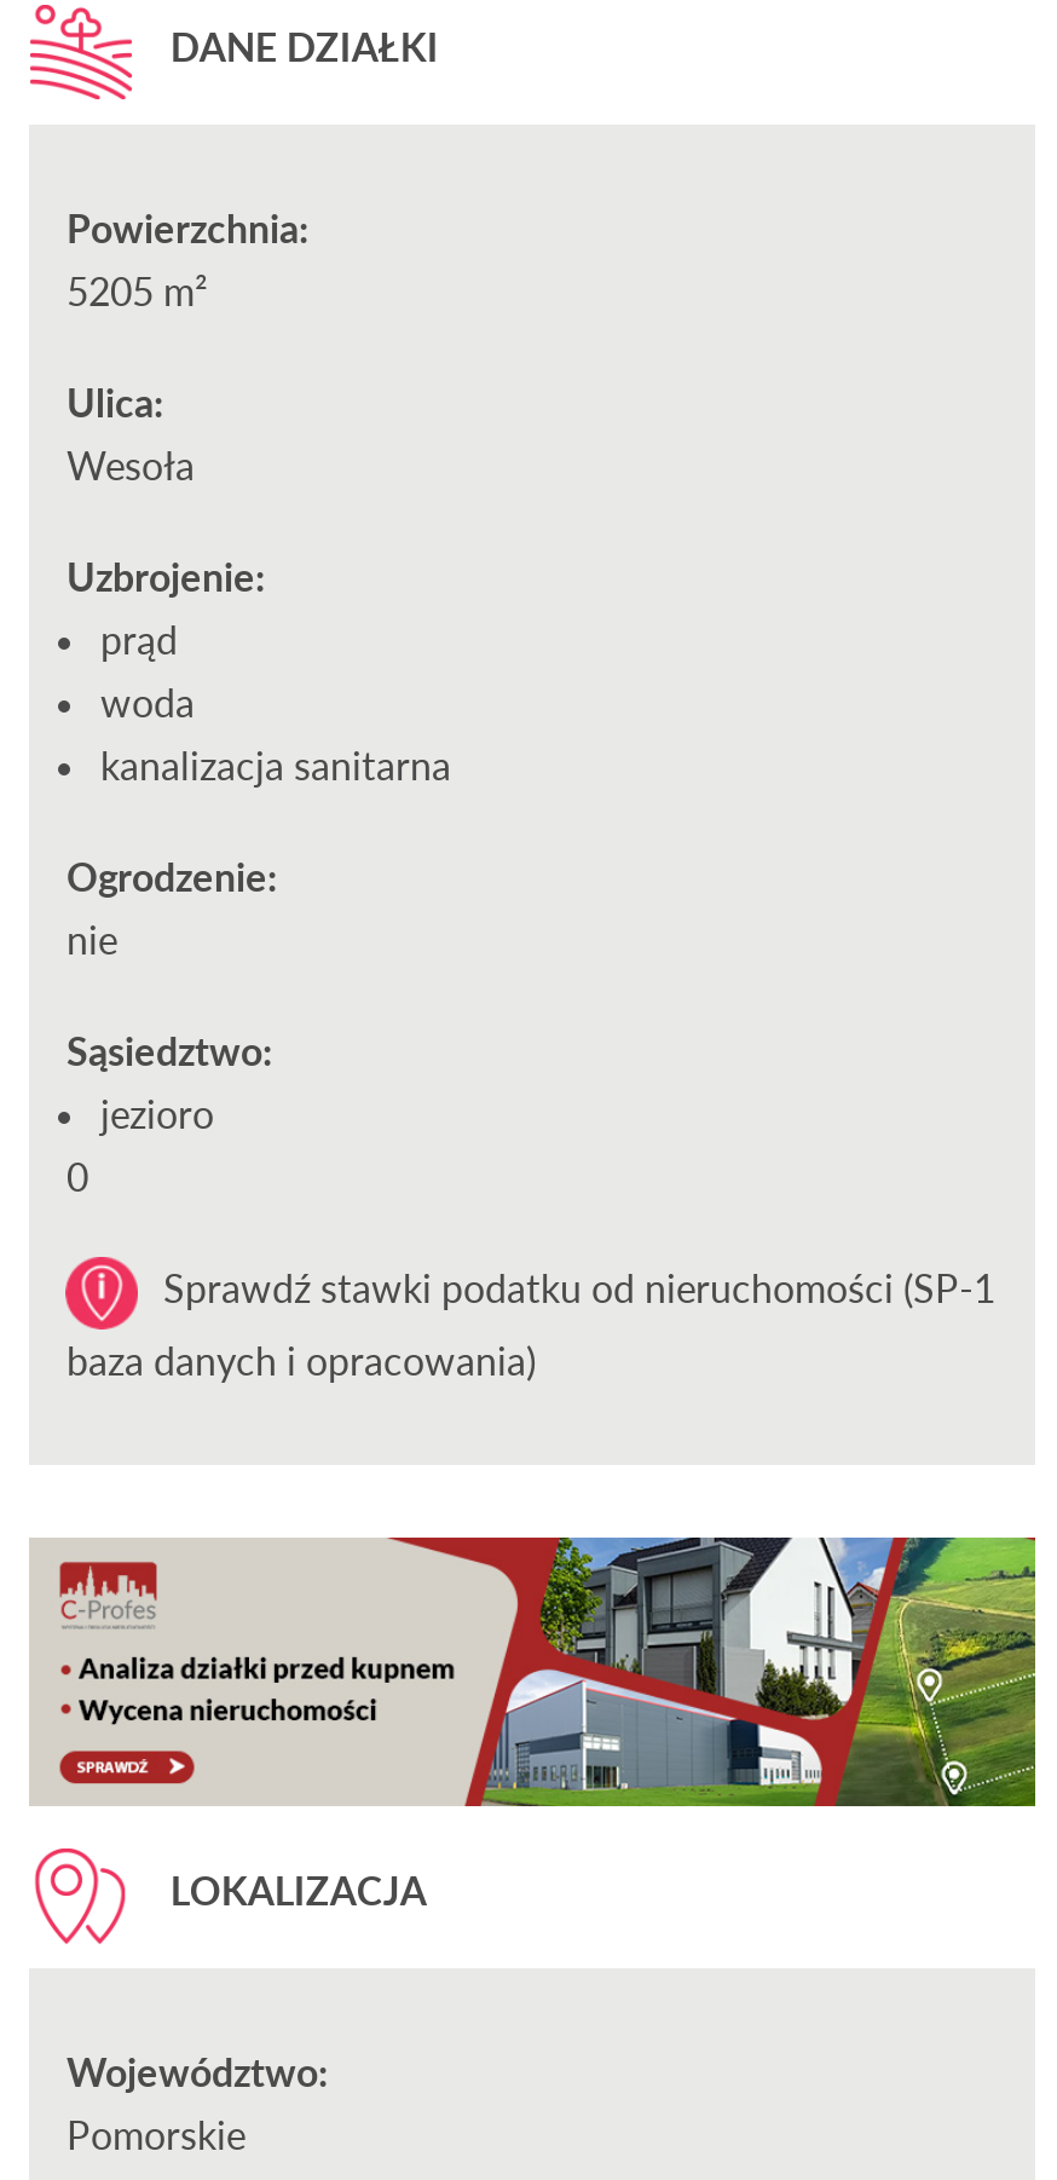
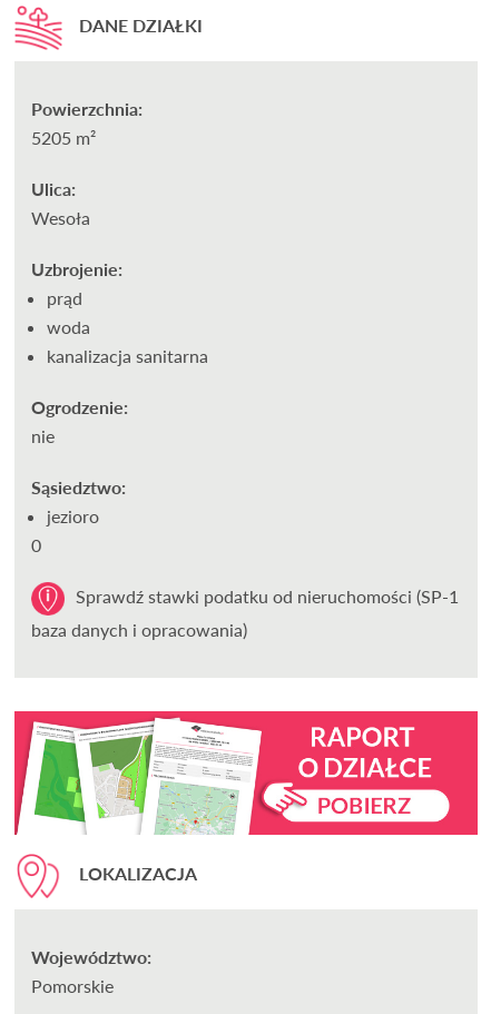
- [image]
+ [image]
